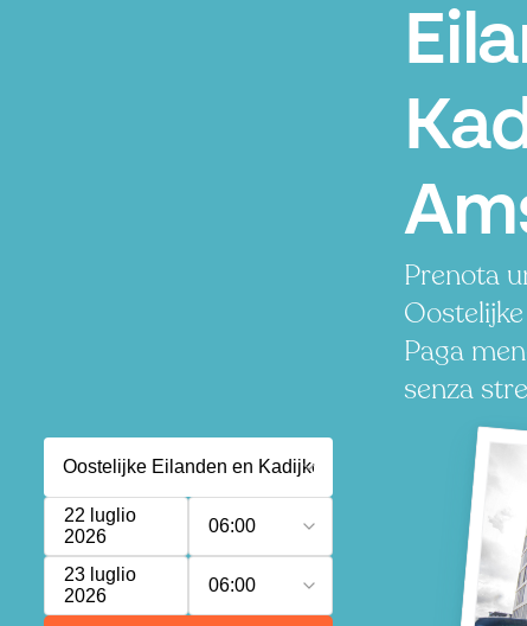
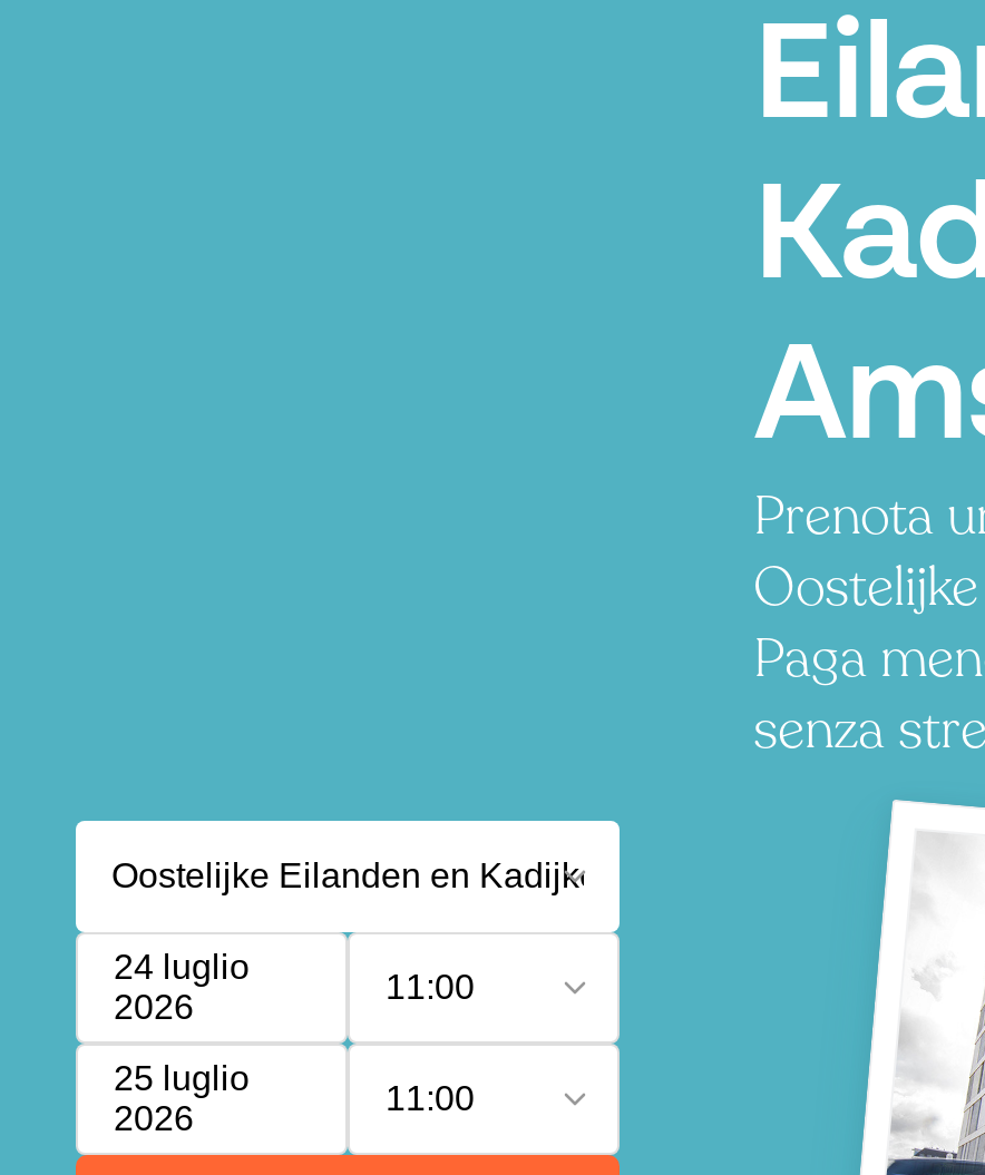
- 22 luglio
+ 24 luglio

- 06:00
+ 11:00

- 23 luglio
+ 25 luglio

- 06:00
+ 11:00
